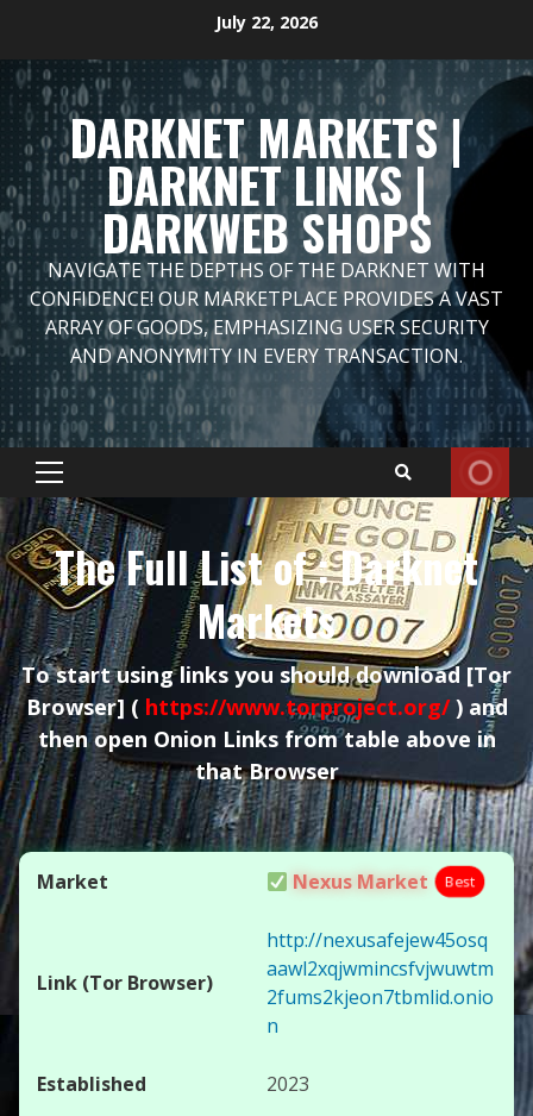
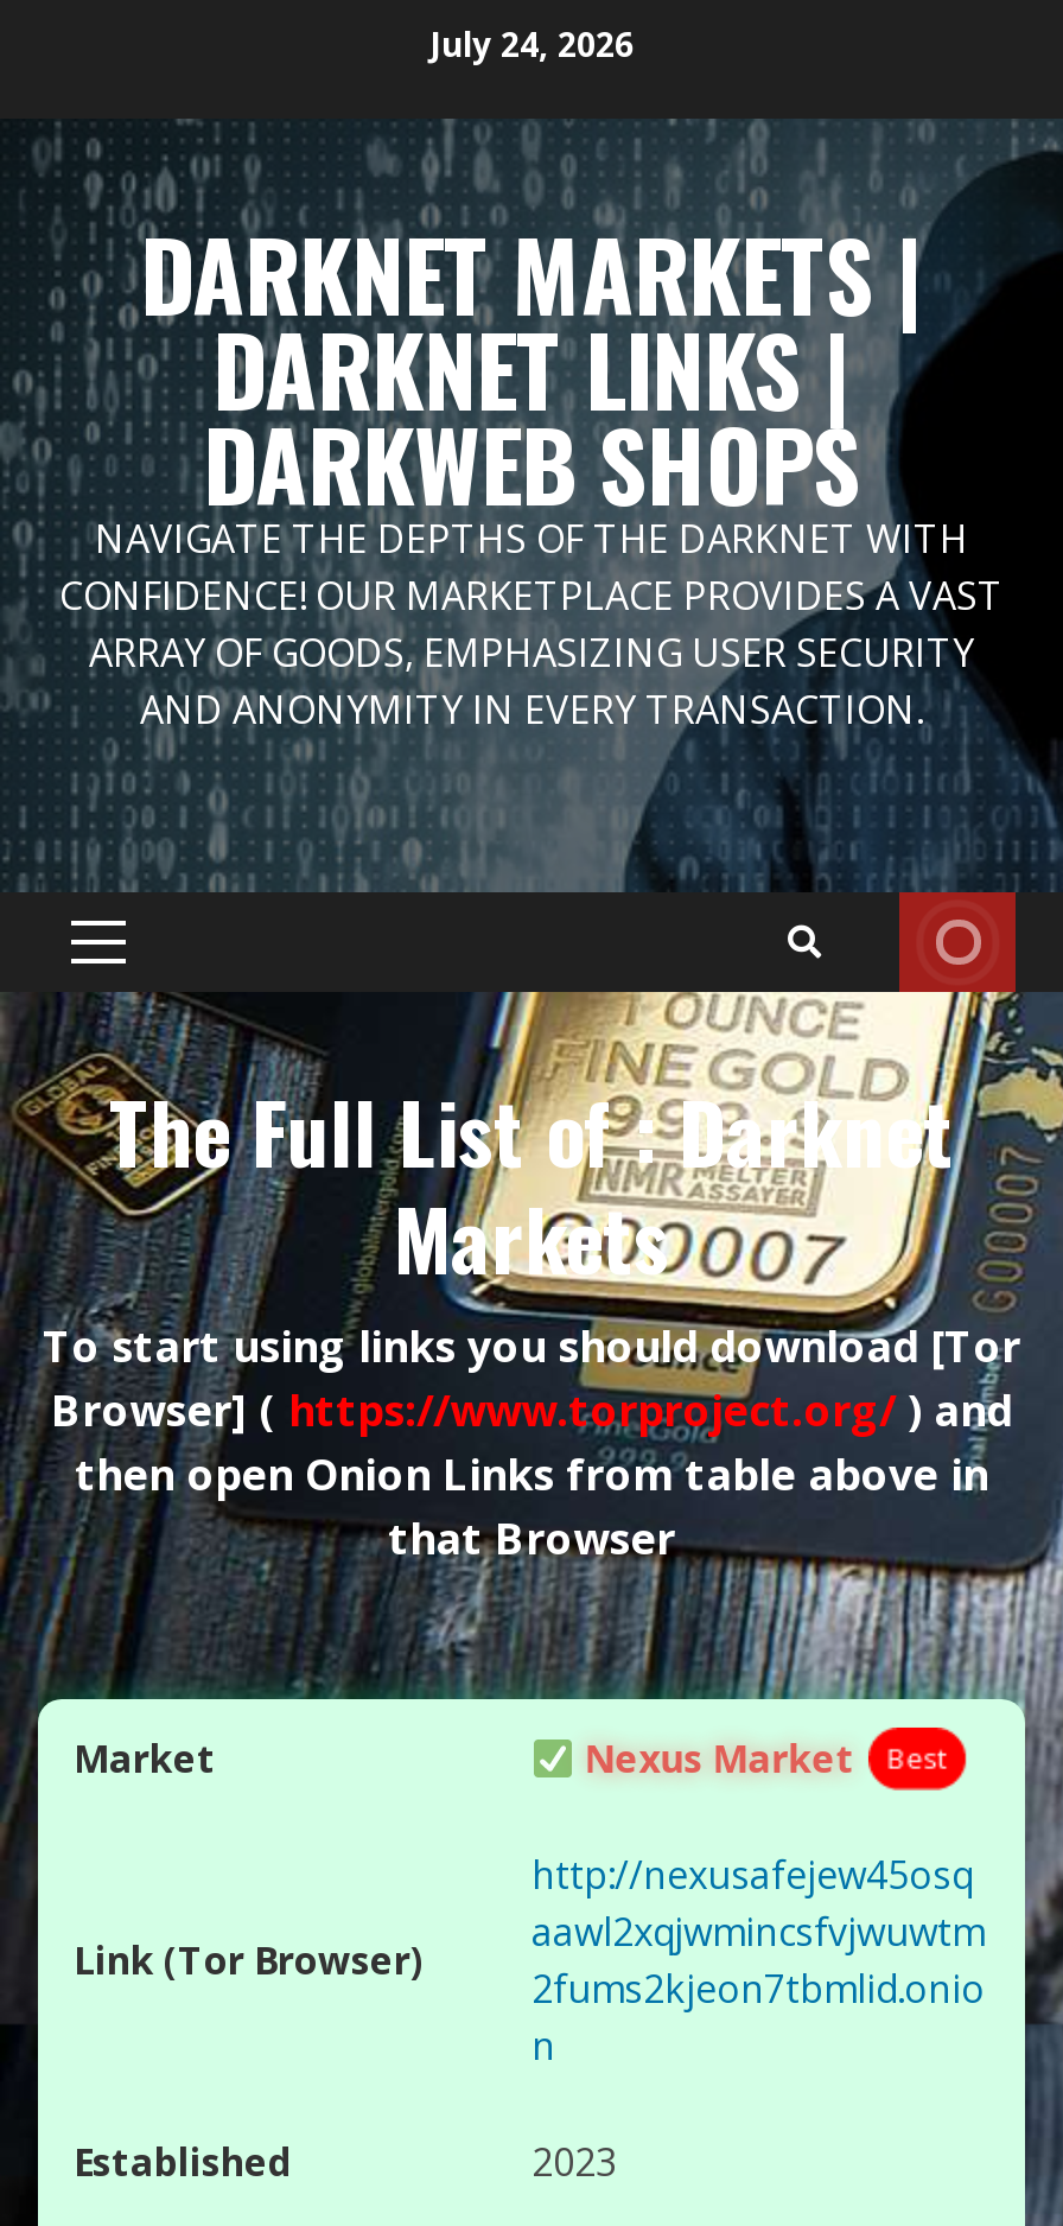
- July 22, 2026
+ July 24, 2026
